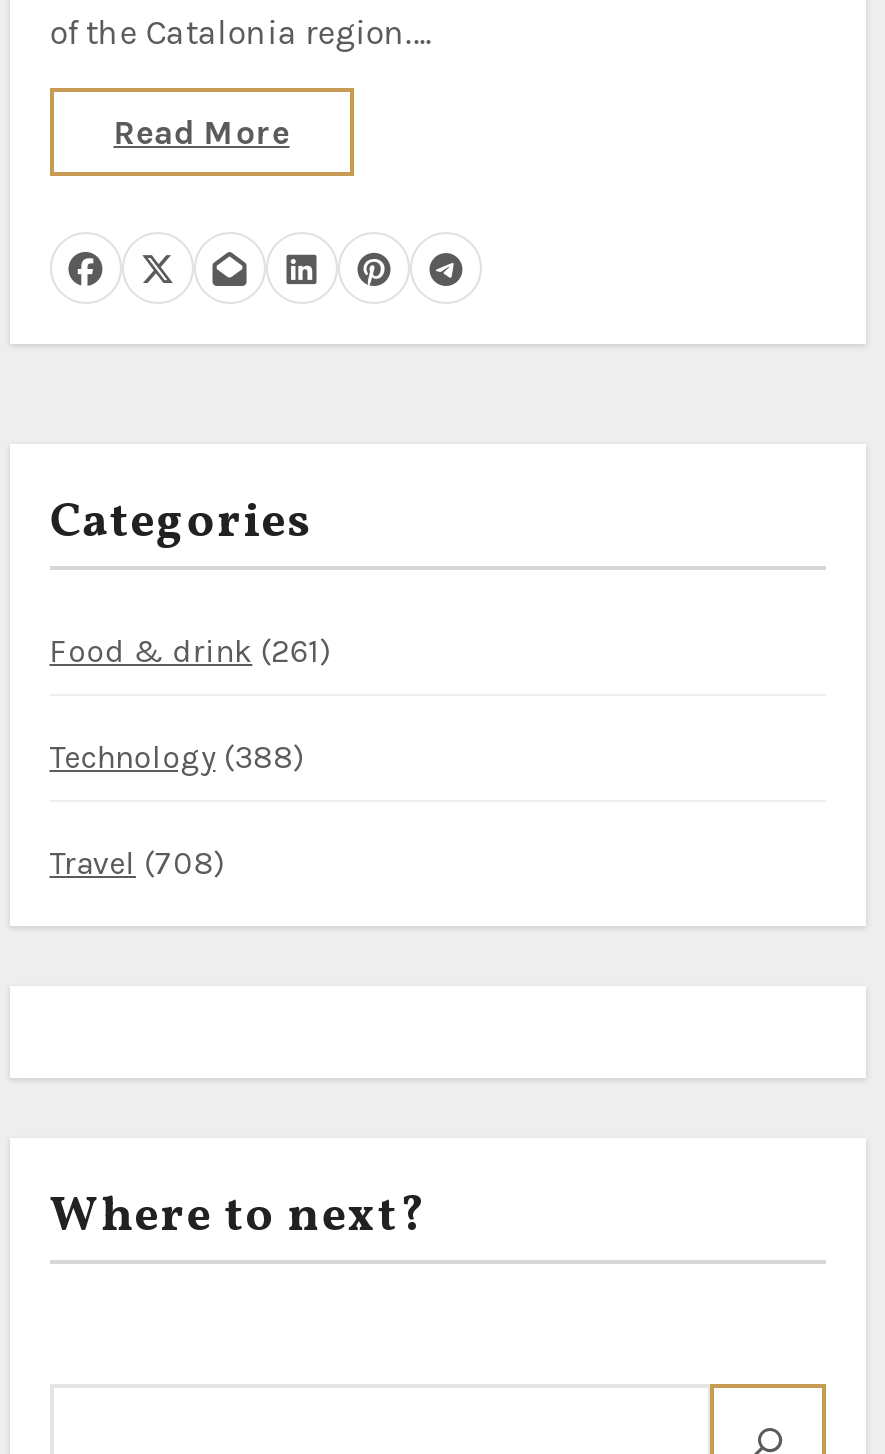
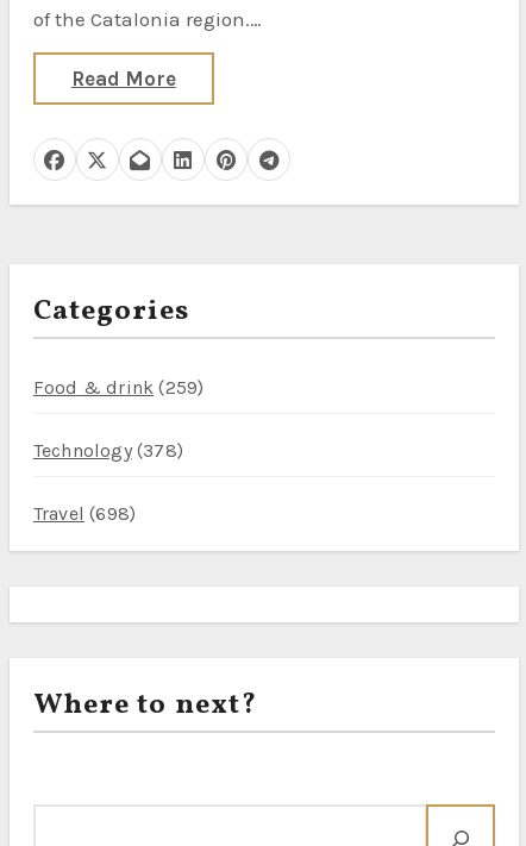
- Food & drink (261)
+ Food & drink (259)

- Technology (388)
+ Technology (378)

- Travel (708)
+ Travel (698)
